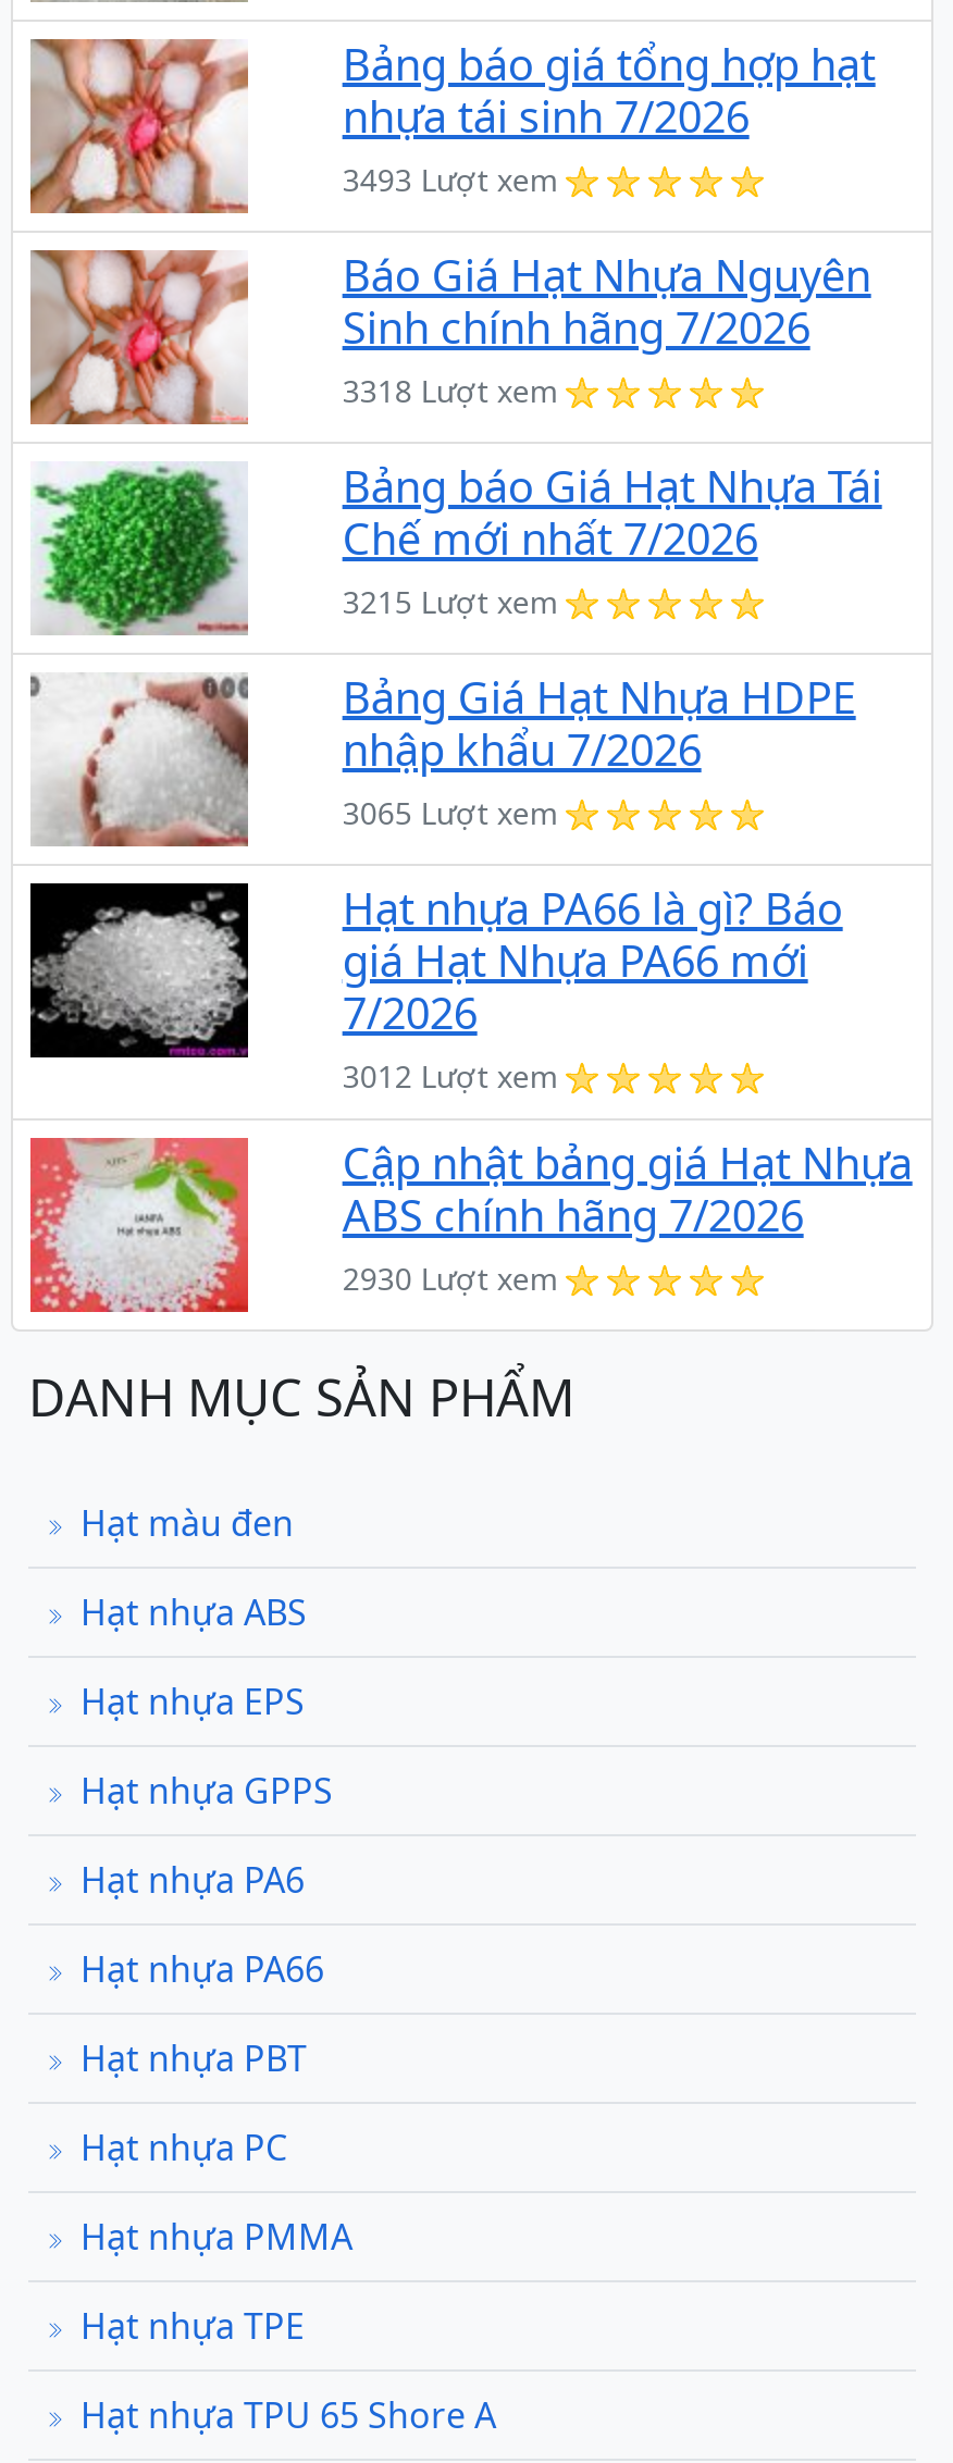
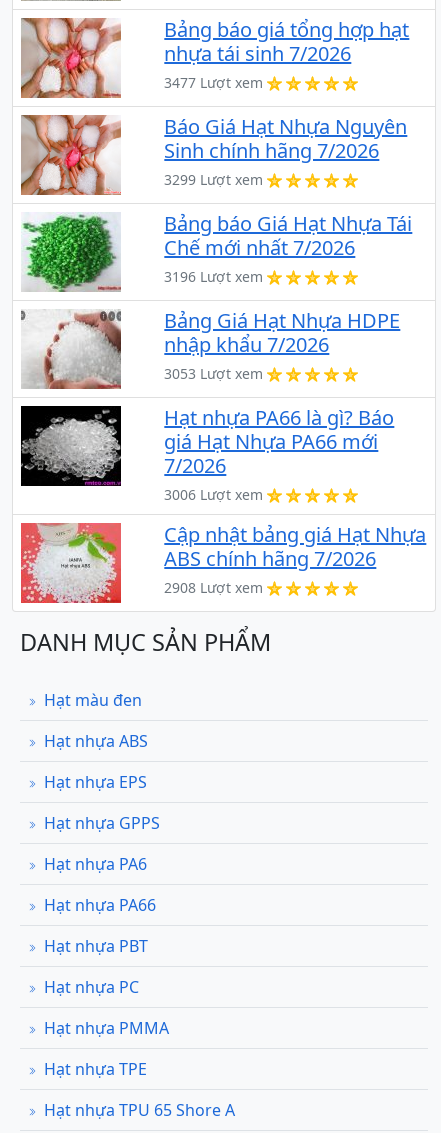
- 3493 Lượt xem
+ 3477 Lượt xem

- 3318 Lượt xem
+ 3299 Lượt xem

- 3215 Lượt xem
+ 3196 Lượt xem

- 3065 Lượt xem
+ 3053 Lượt xem

- 3012 Lượt xem
+ 3006 Lượt xem

- 2930 Lượt xem
+ 2908 Lượt xem
